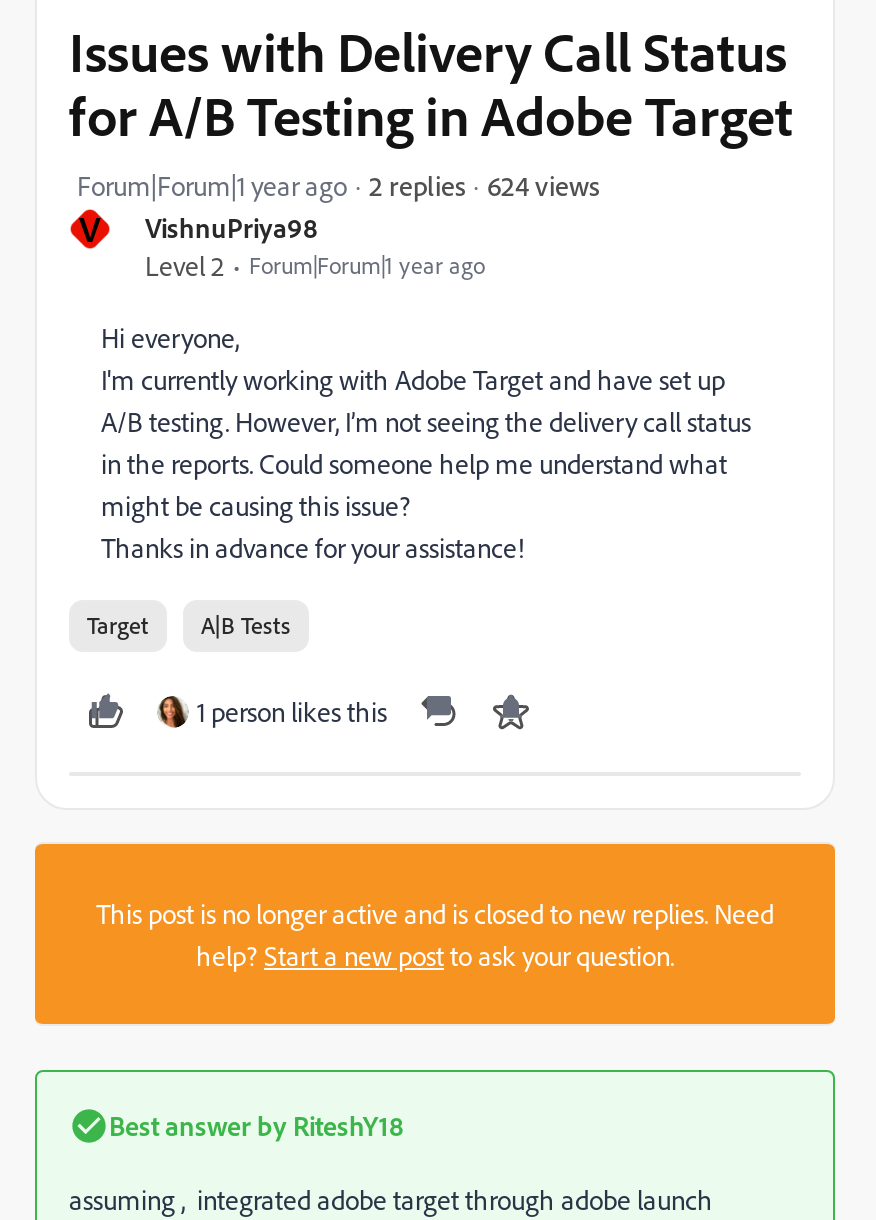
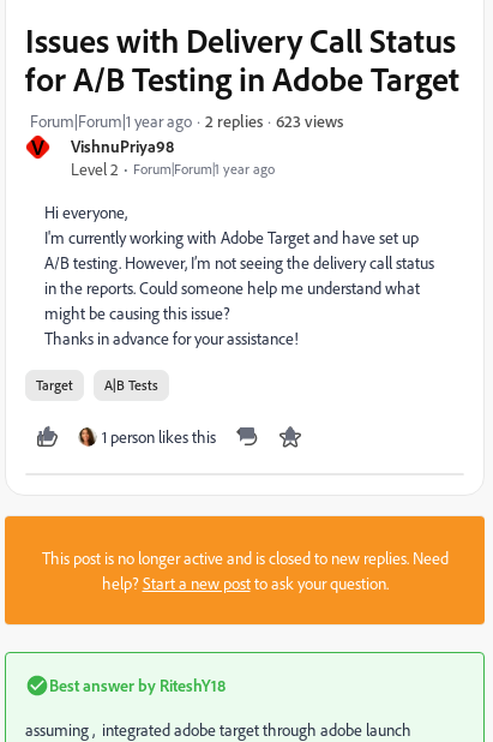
- 624 views
+ 623 views
